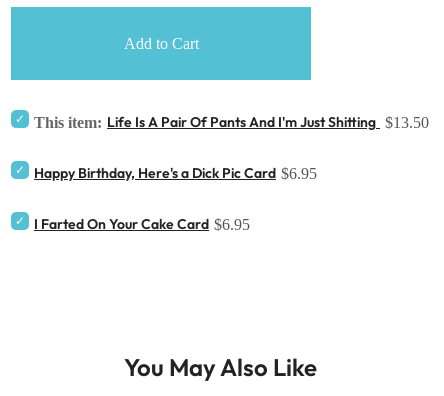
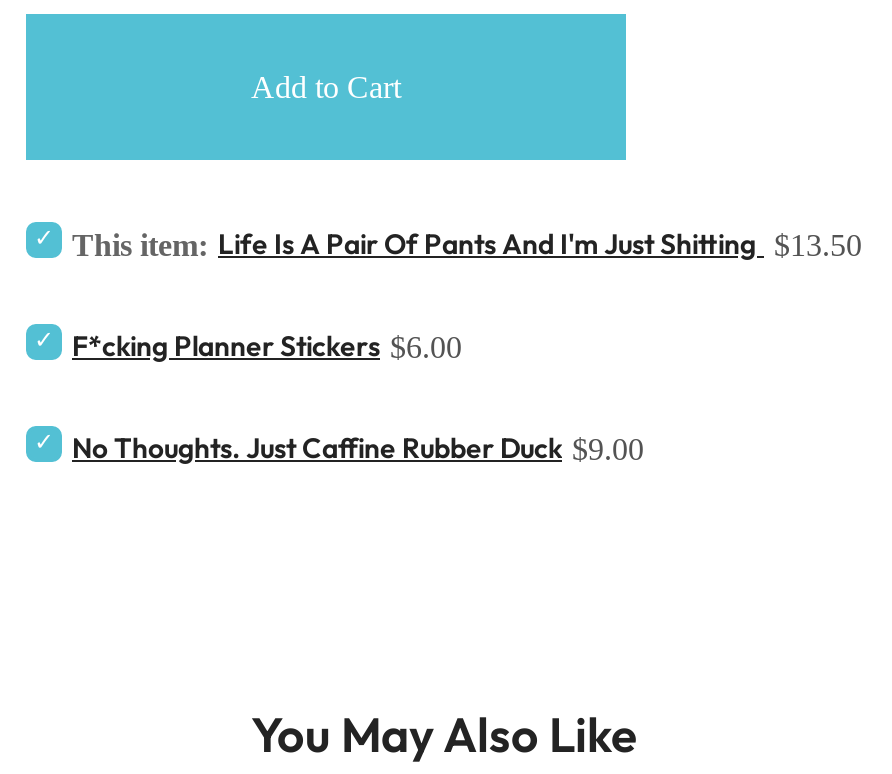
- Happy Birthday, Here's a Dick Pic Card $6.95
+ F*cking Planner Stickers $6.00

- I Farted On Your Cake Card $6.95
+ No Thoughts. Just Caffine Rubber Duck $9.00
